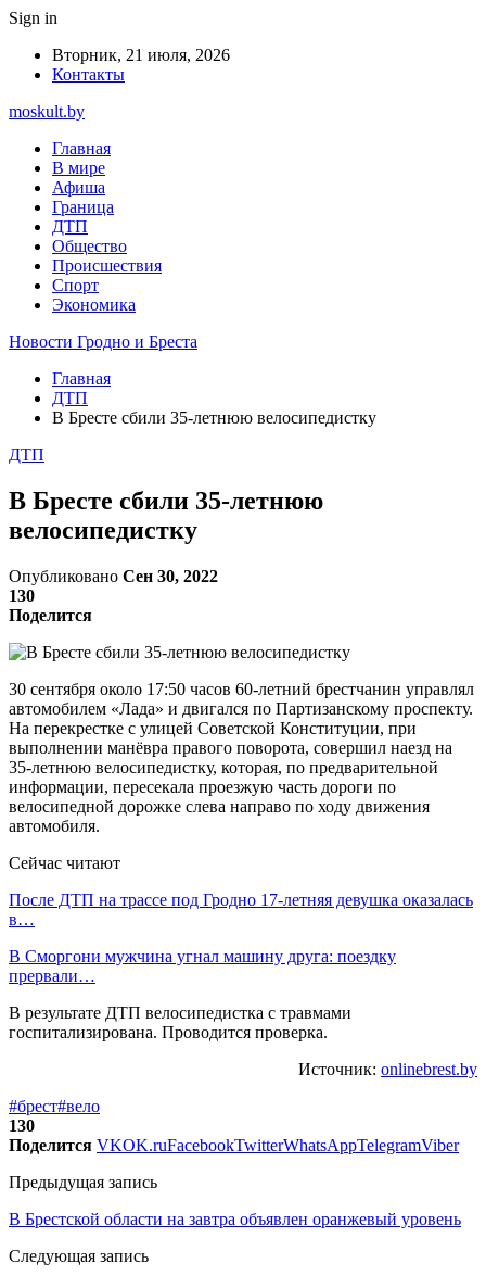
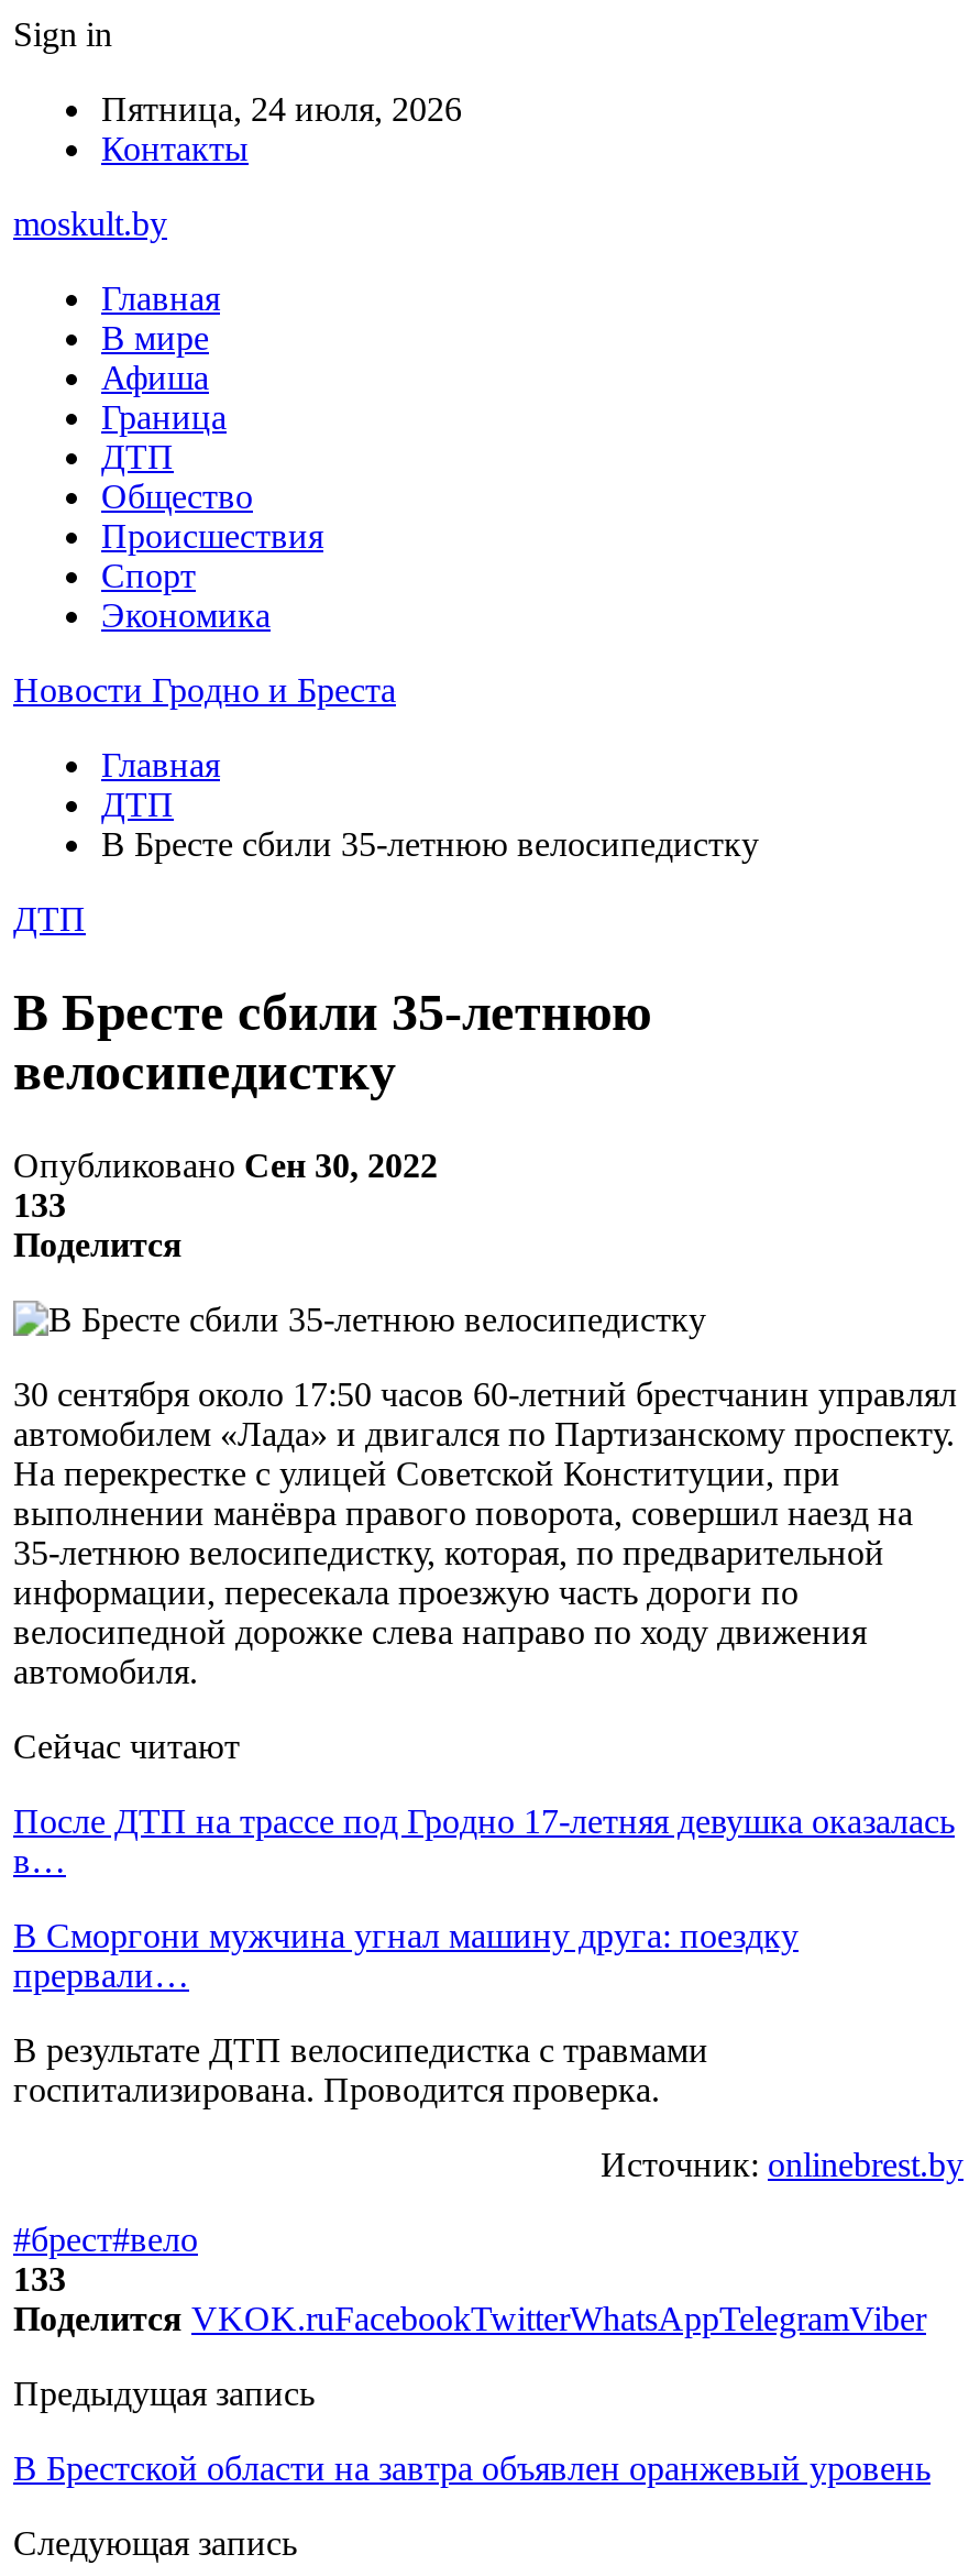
- Вторник, 21 июля, 2026
+ Пятница, 24 июля, 2026

- 130
+ 133

- 130
+ 133
